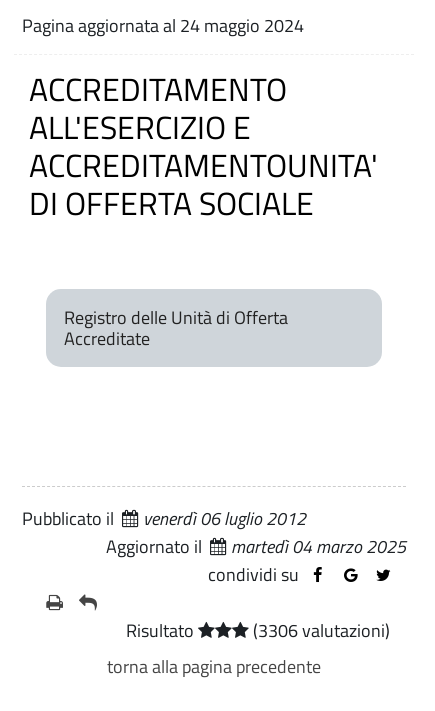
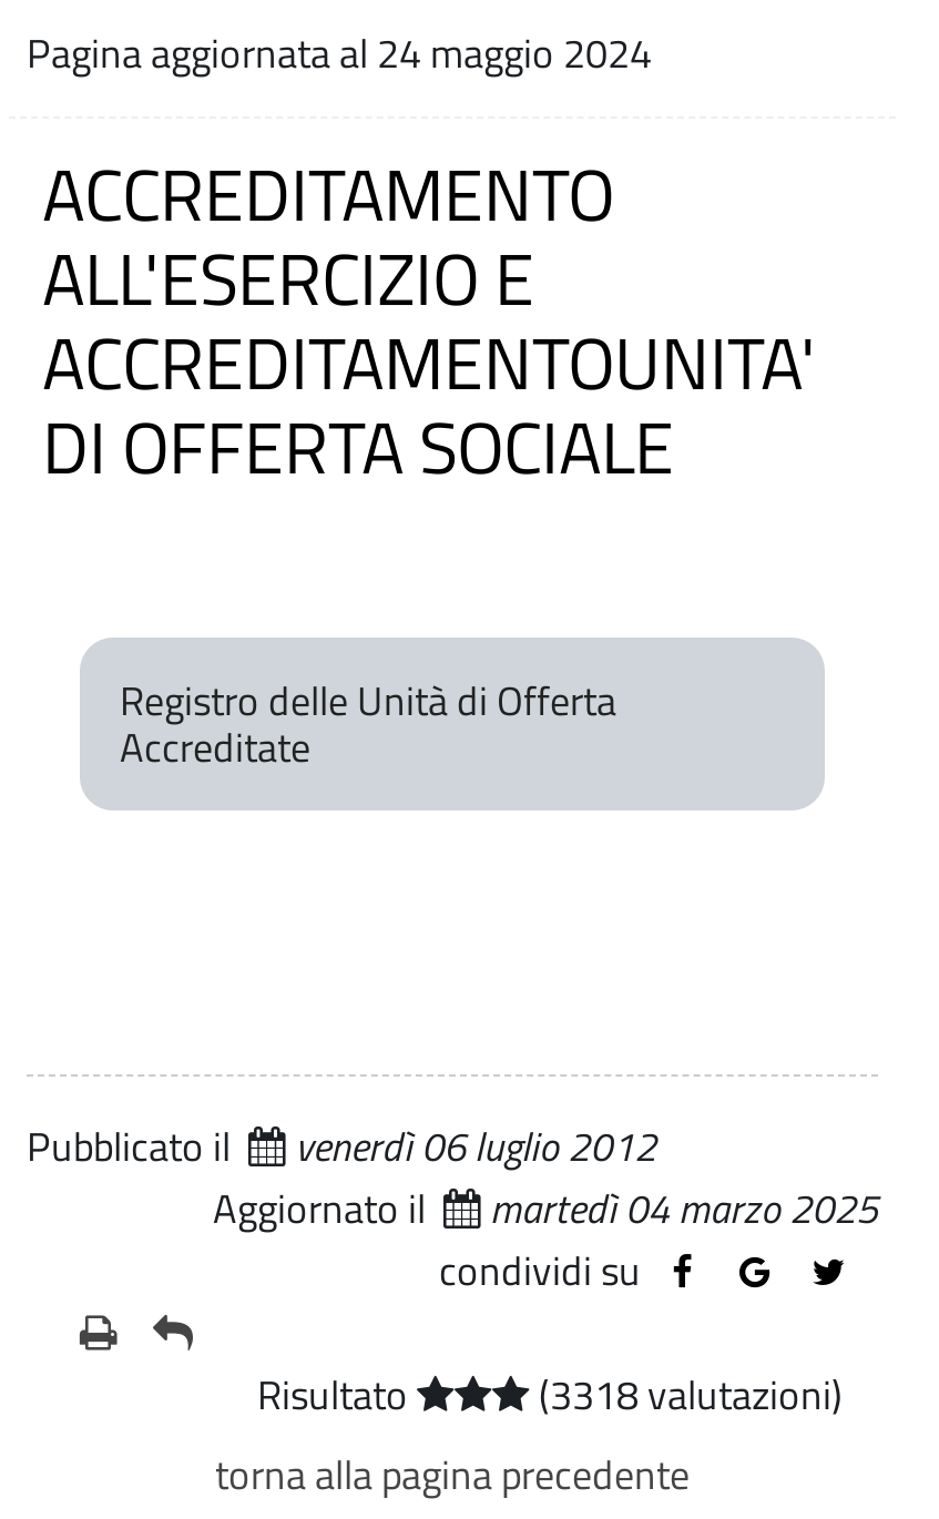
- Risultato (3306 valutazioni)
+ Risultato (3318 valutazioni)
